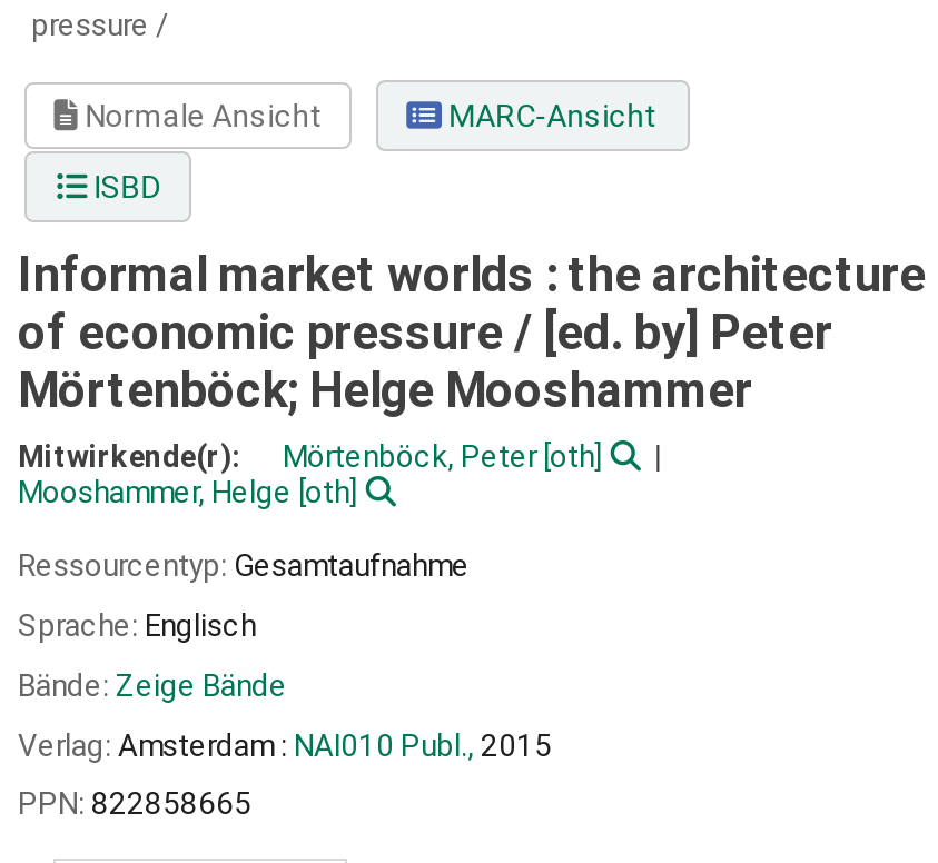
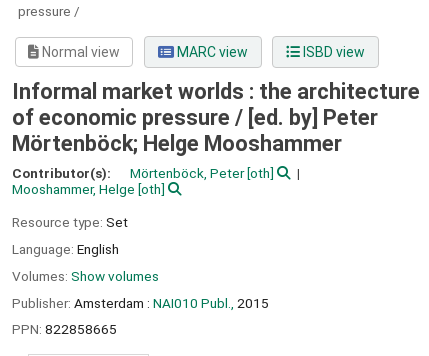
- Normale Ansicht
- MARC-Ansicht
- ISBD
+ Normal view
+ MARC view
+ ISBD view

- Mitwirkende(r):
+ Contributor(s):

- Ressourcentyp: Gesamtaufnahme
+ Resource type: Set

- Sprache: Englisch
+ Language: English

- Bände: Zeige Bände
+ Volumes: Show volumes

- Verlag: Amsterdam : NAI010 Publ., 2015
+ Publisher: Amsterdam : NAI010 Publ., 2015
